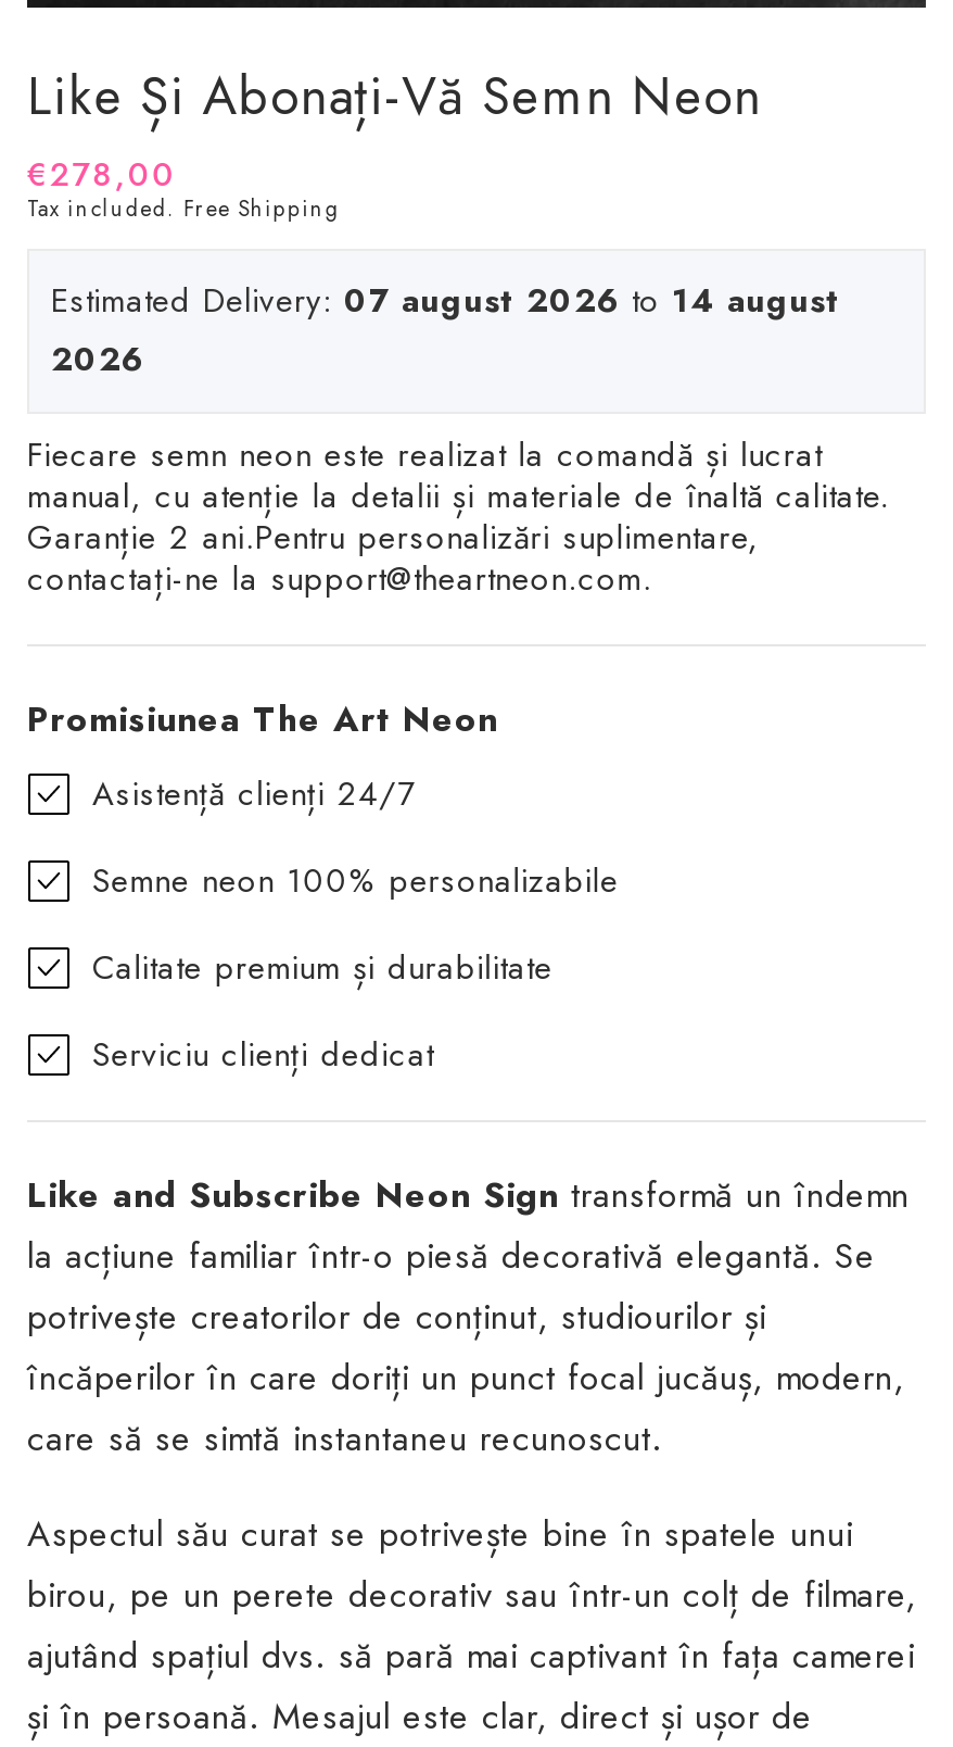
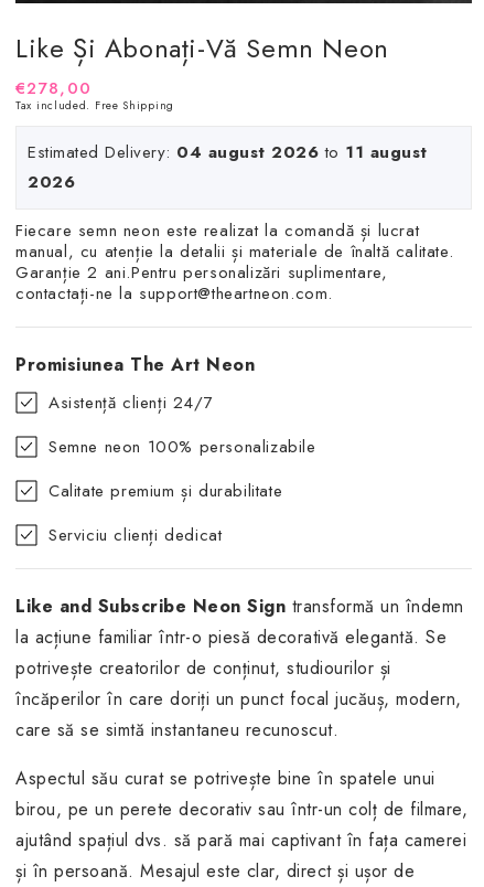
- Estimated Delivery: 07 august 2026 to 14 august
+ Estimated Delivery: 04 august 2026 to 11 august
